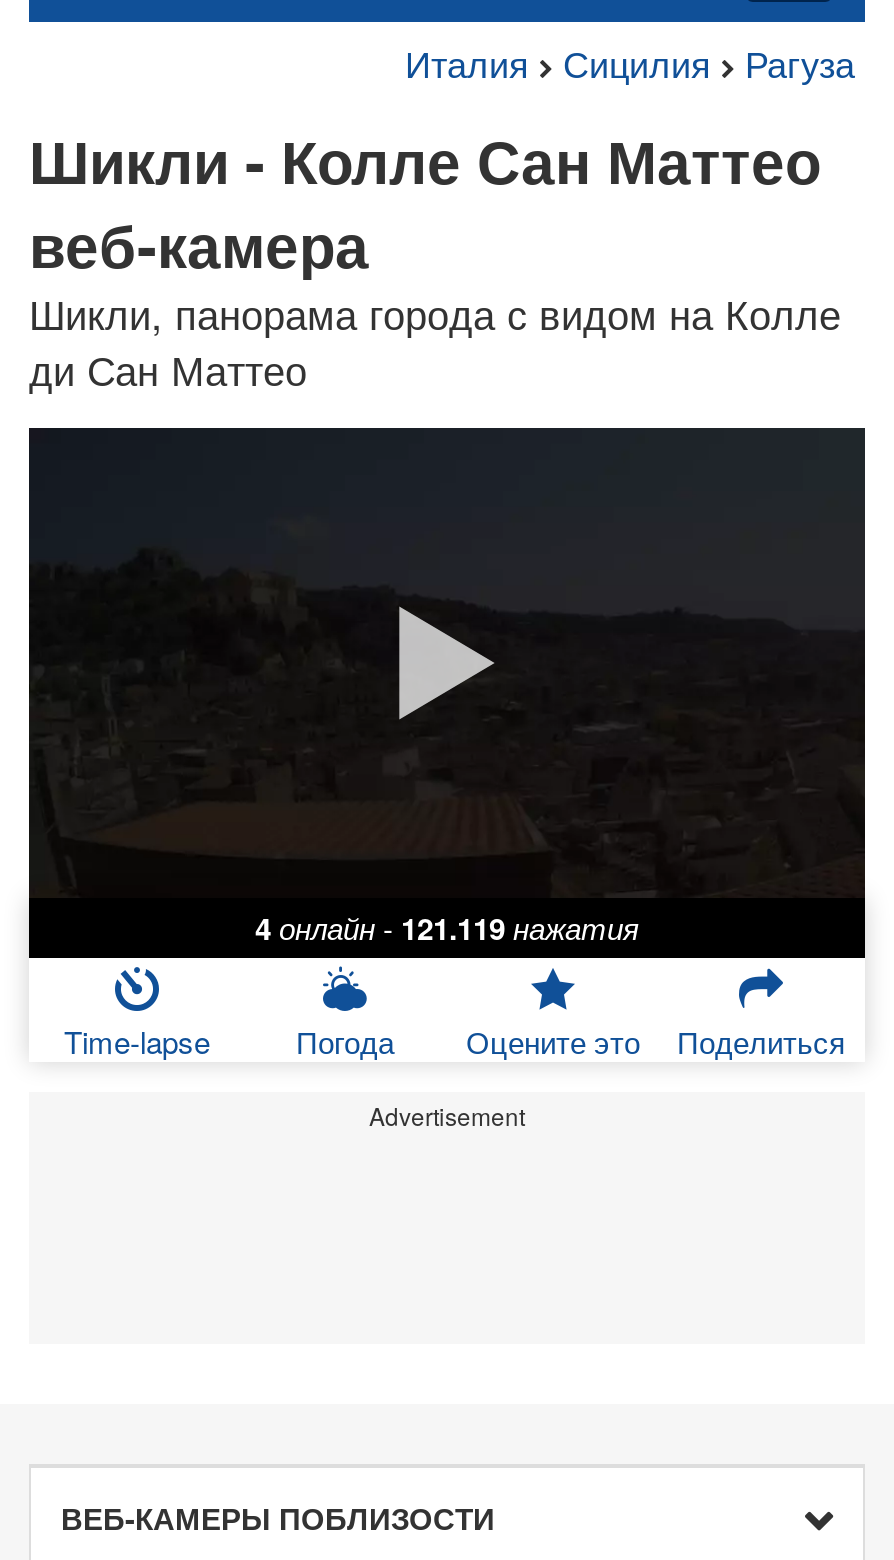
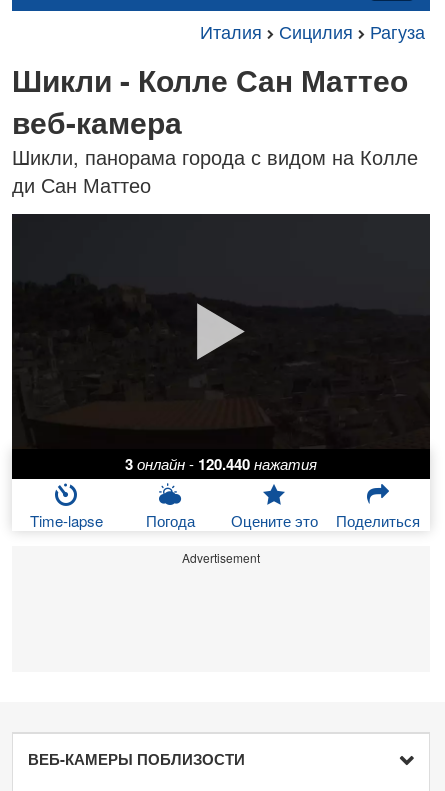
- 4 онлайн - 121.119 нажатия
+ 3 онлайн - 120.440 нажатия
